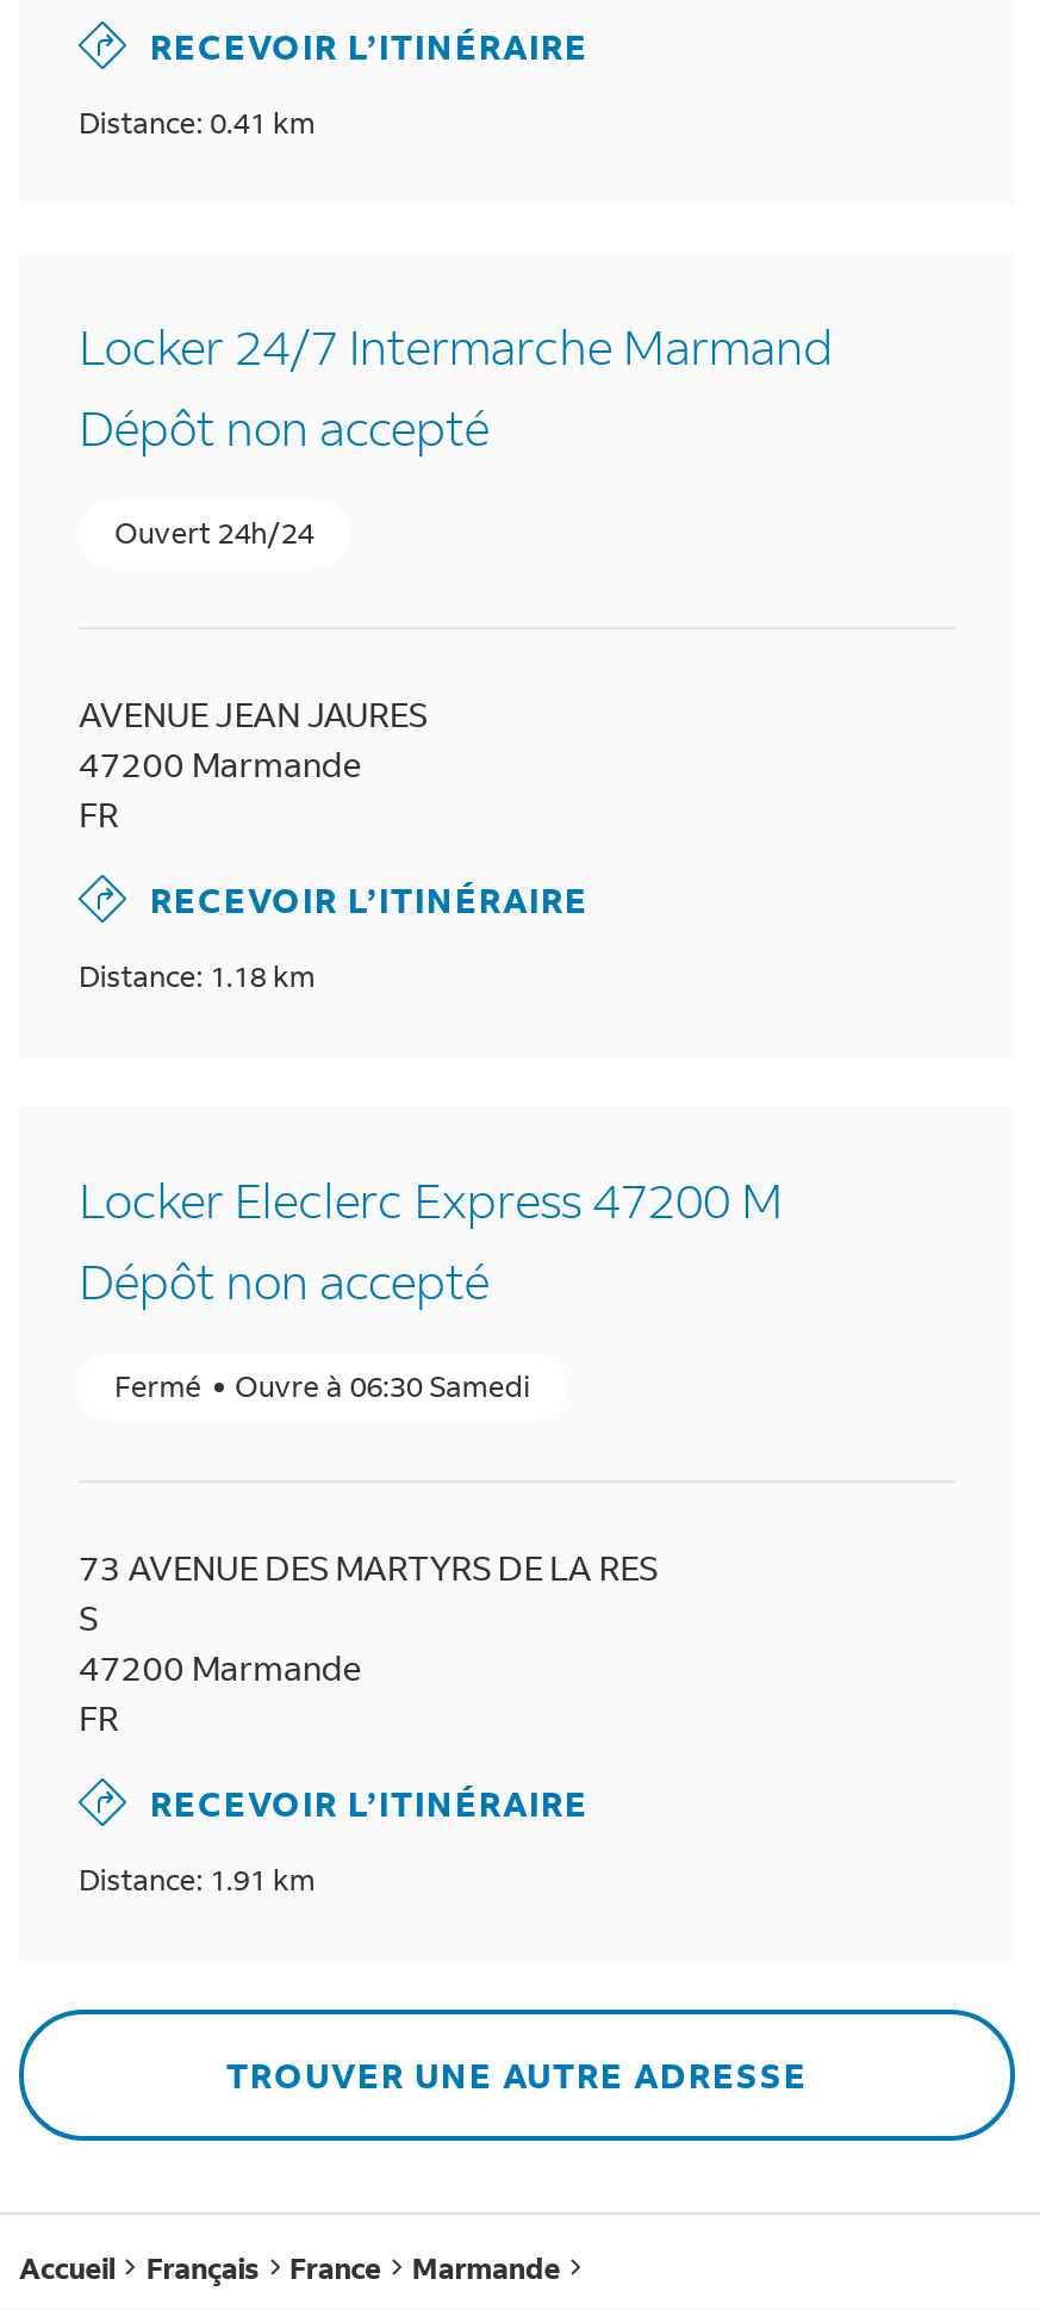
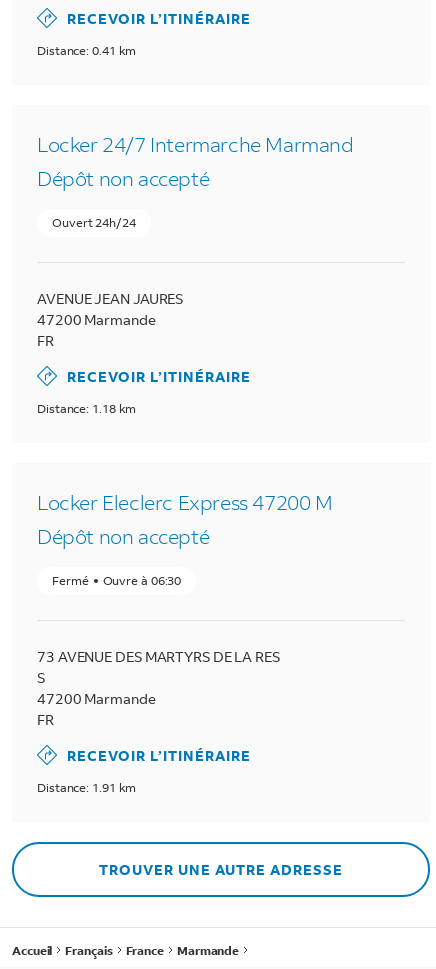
- Ouvre à 06:30 Samedi
+ Ouvre à 06:30
